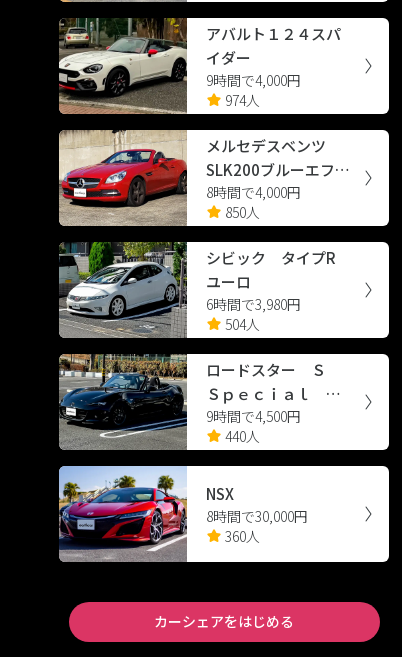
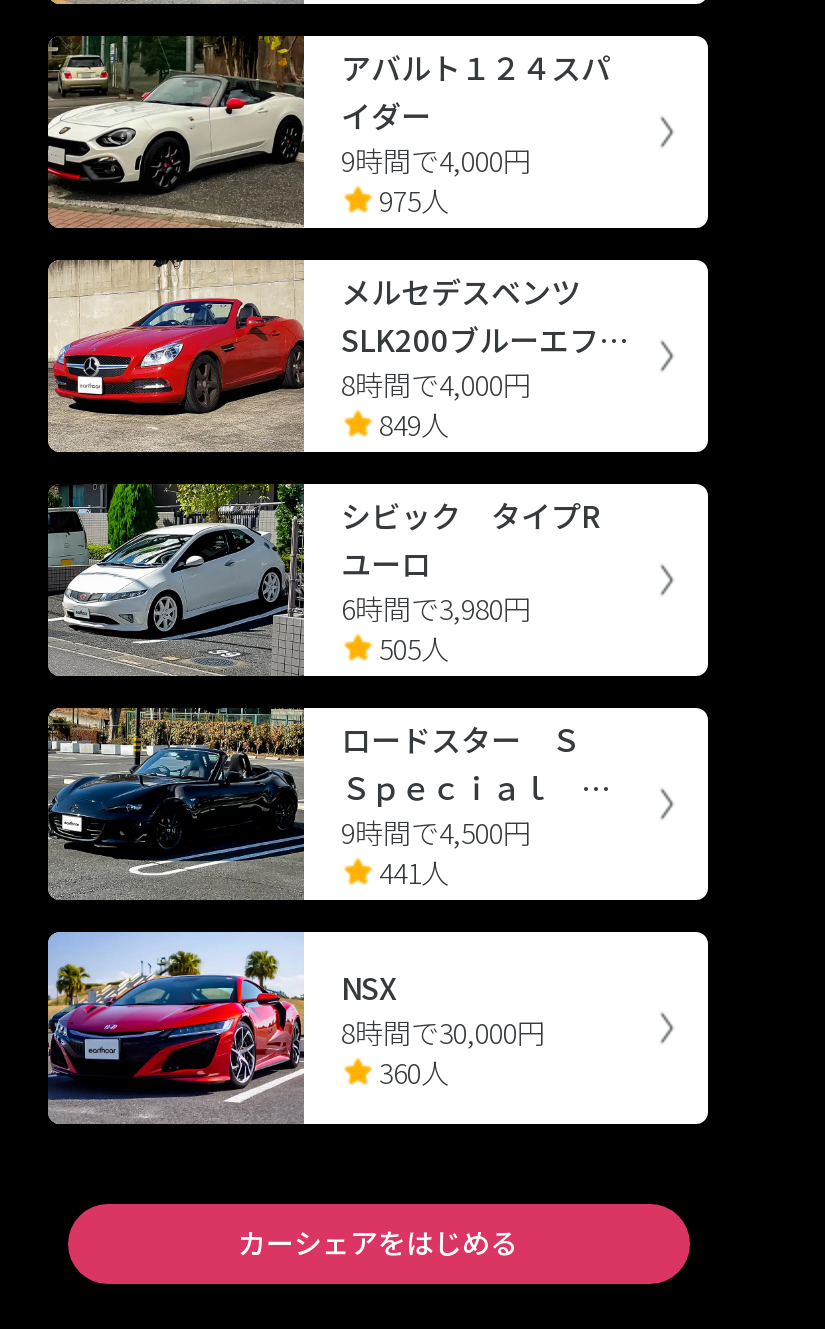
- 974人
+ 975人

- 850人
+ 849人

- 504人
+ 505人

- 440人
+ 441人
